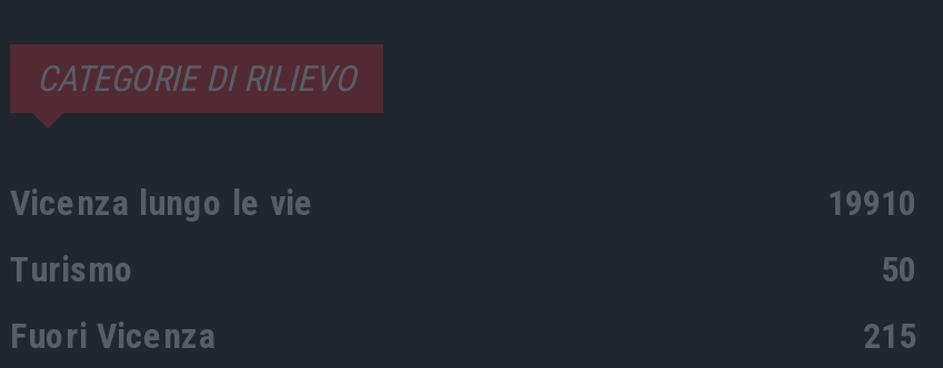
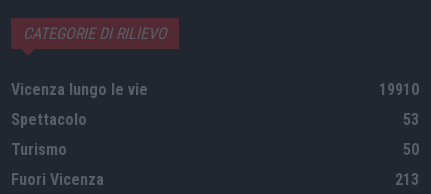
+ Spettacolo
+ 53

- 215
+ 213
